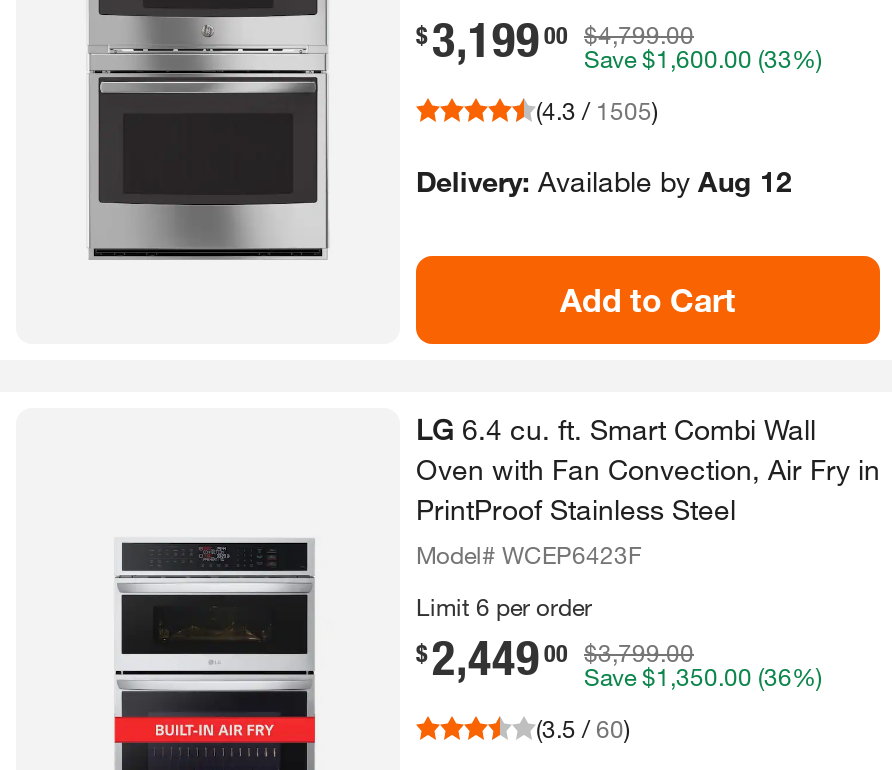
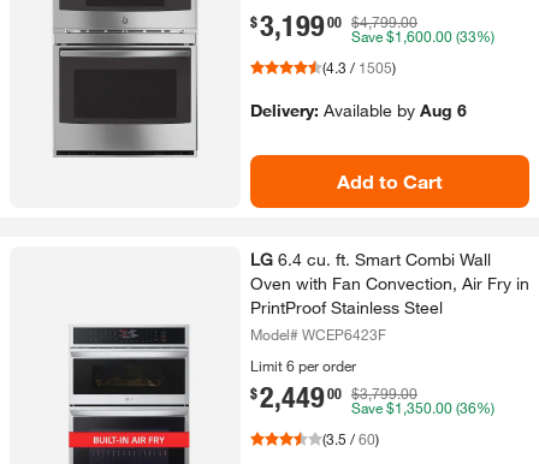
- Delivery: Available by Aug 12
+ Delivery: Available by Aug 6
